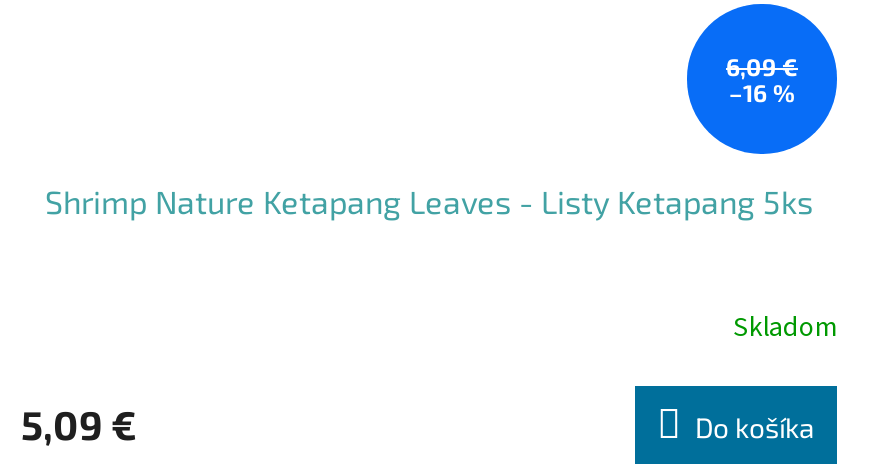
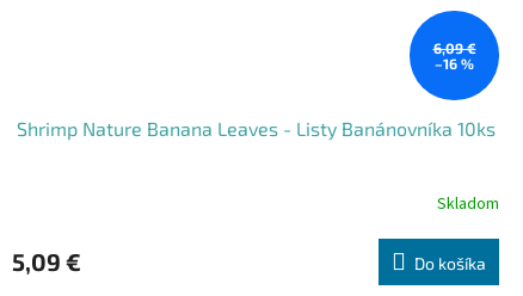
- Shrimp Nature Ketapang Leaves - Listy Ketapang 5ks
+ Shrimp Nature Banana Leaves - Listy Banánovníka 10ks
